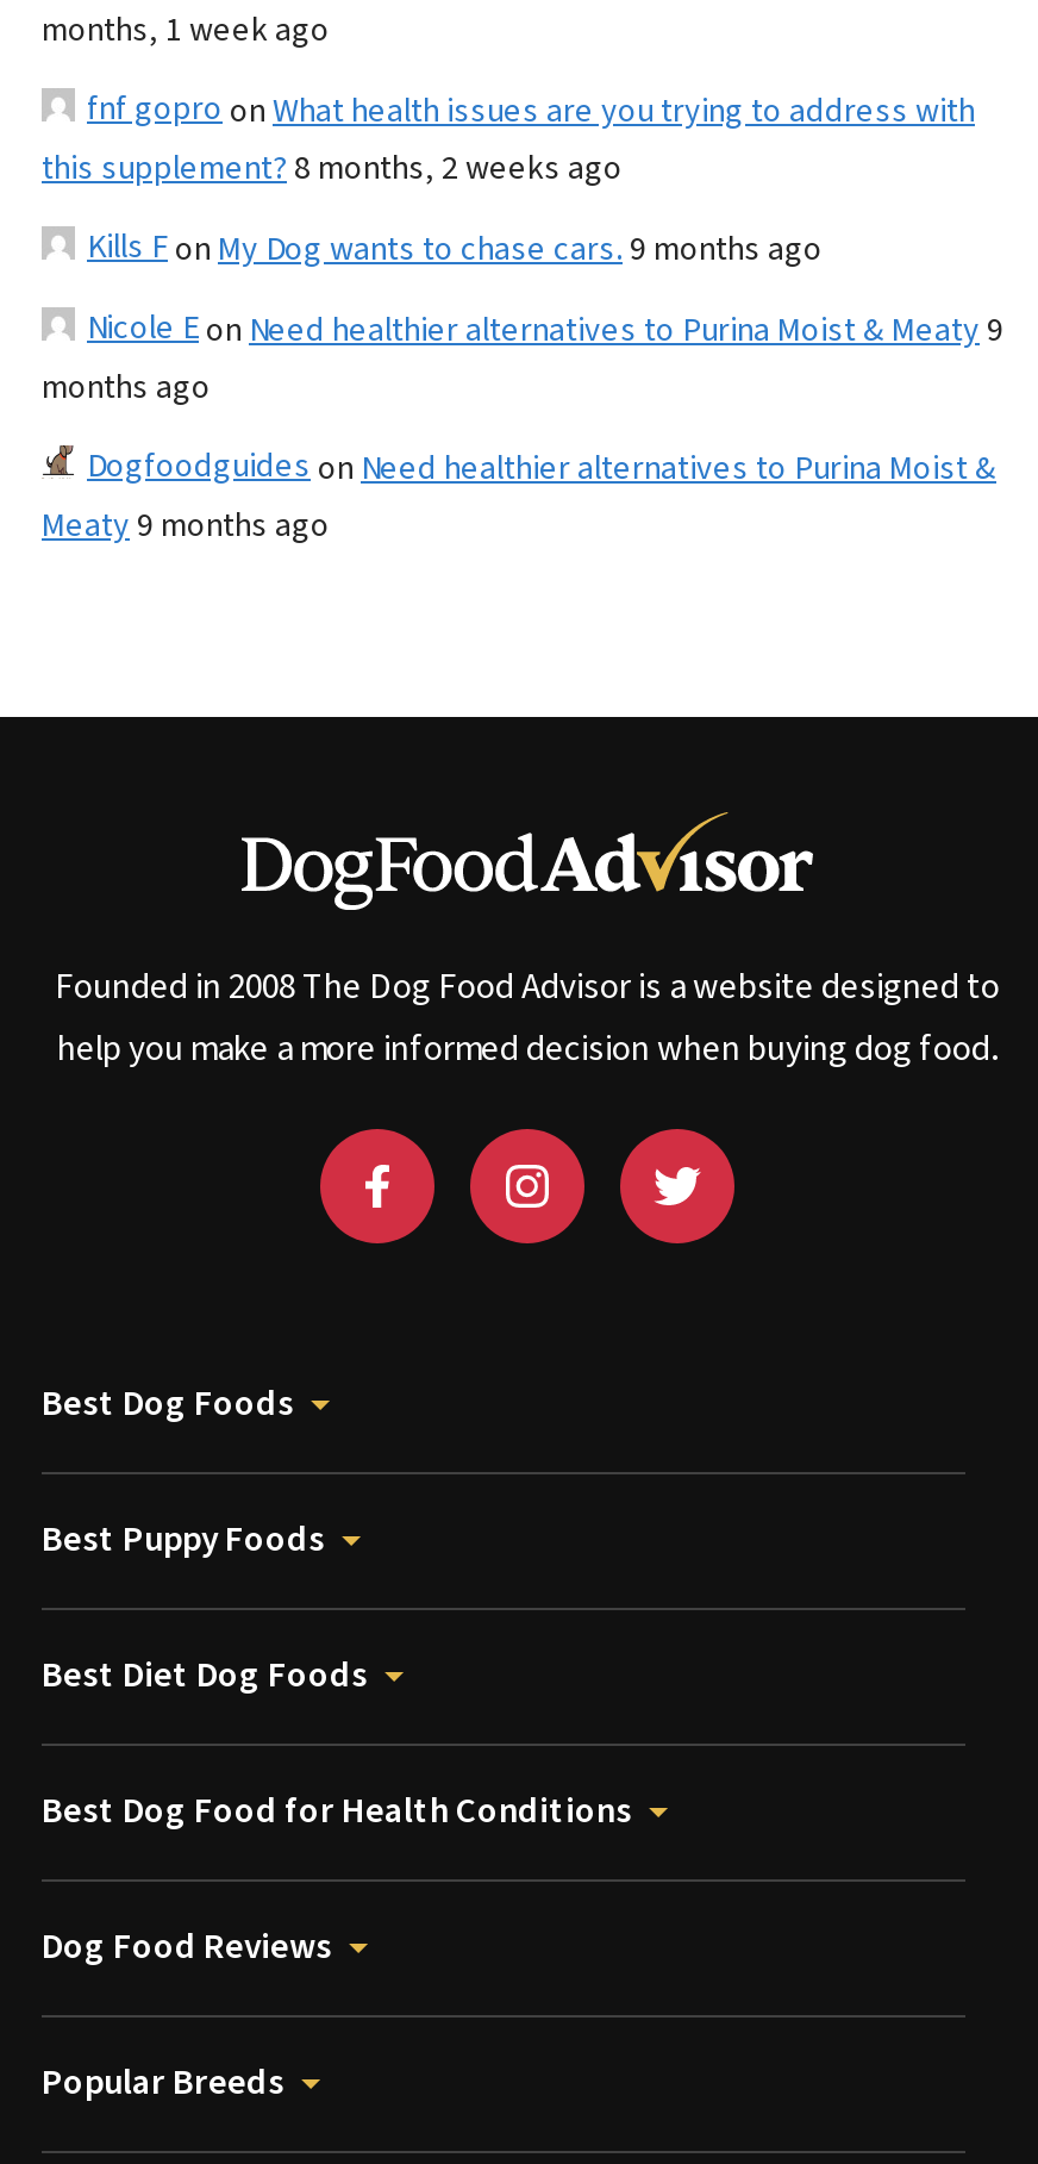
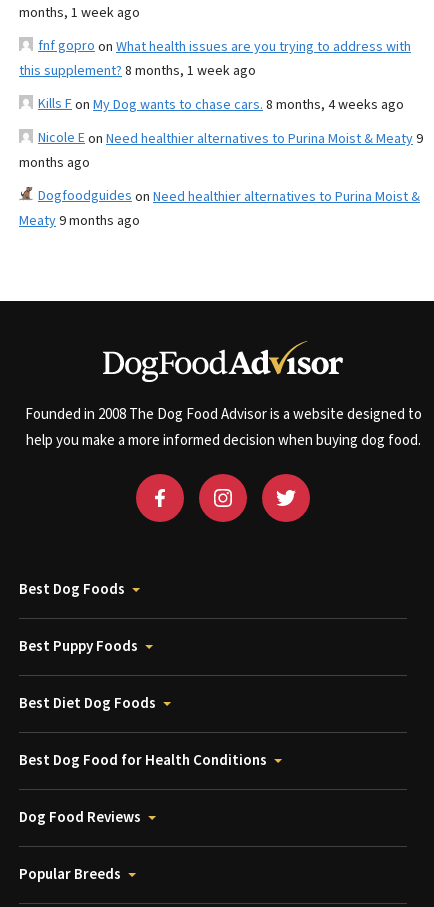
- this supplement? 8 months, 2 weeks ago
+ this supplement? 8 months, 1 week ago

- Kills Fon My Dog wants to chase cars. 9 months ago
+ Kills Fon My Dog wants to chase cars. 8 months, 4 weeks ago
